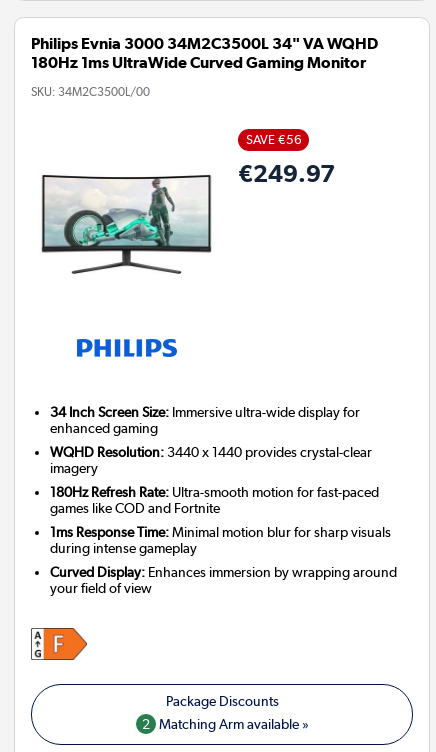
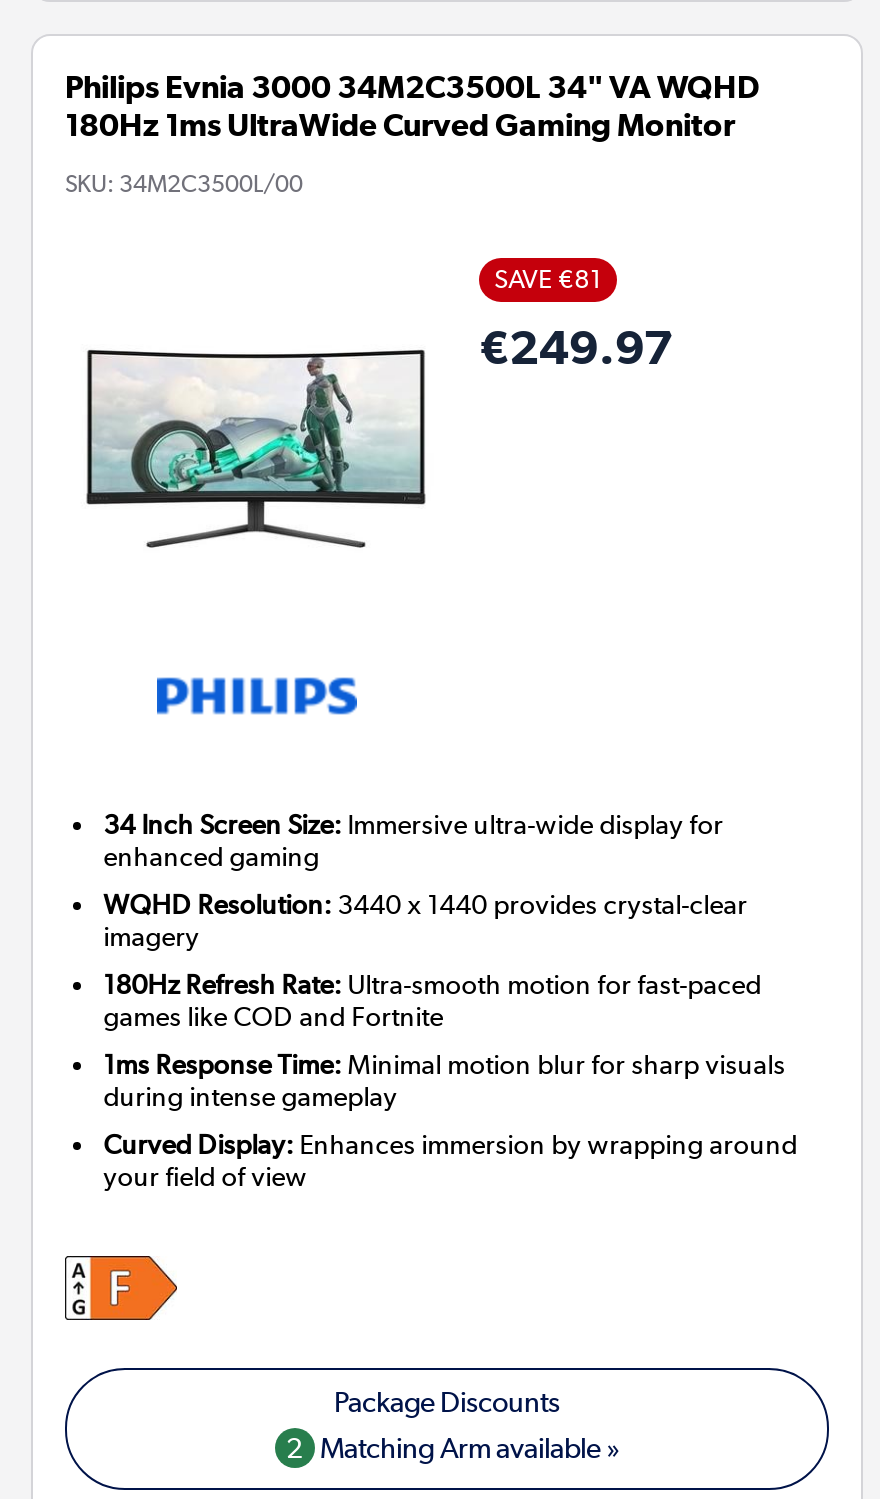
- SAVE €56
+ SAVE €81
